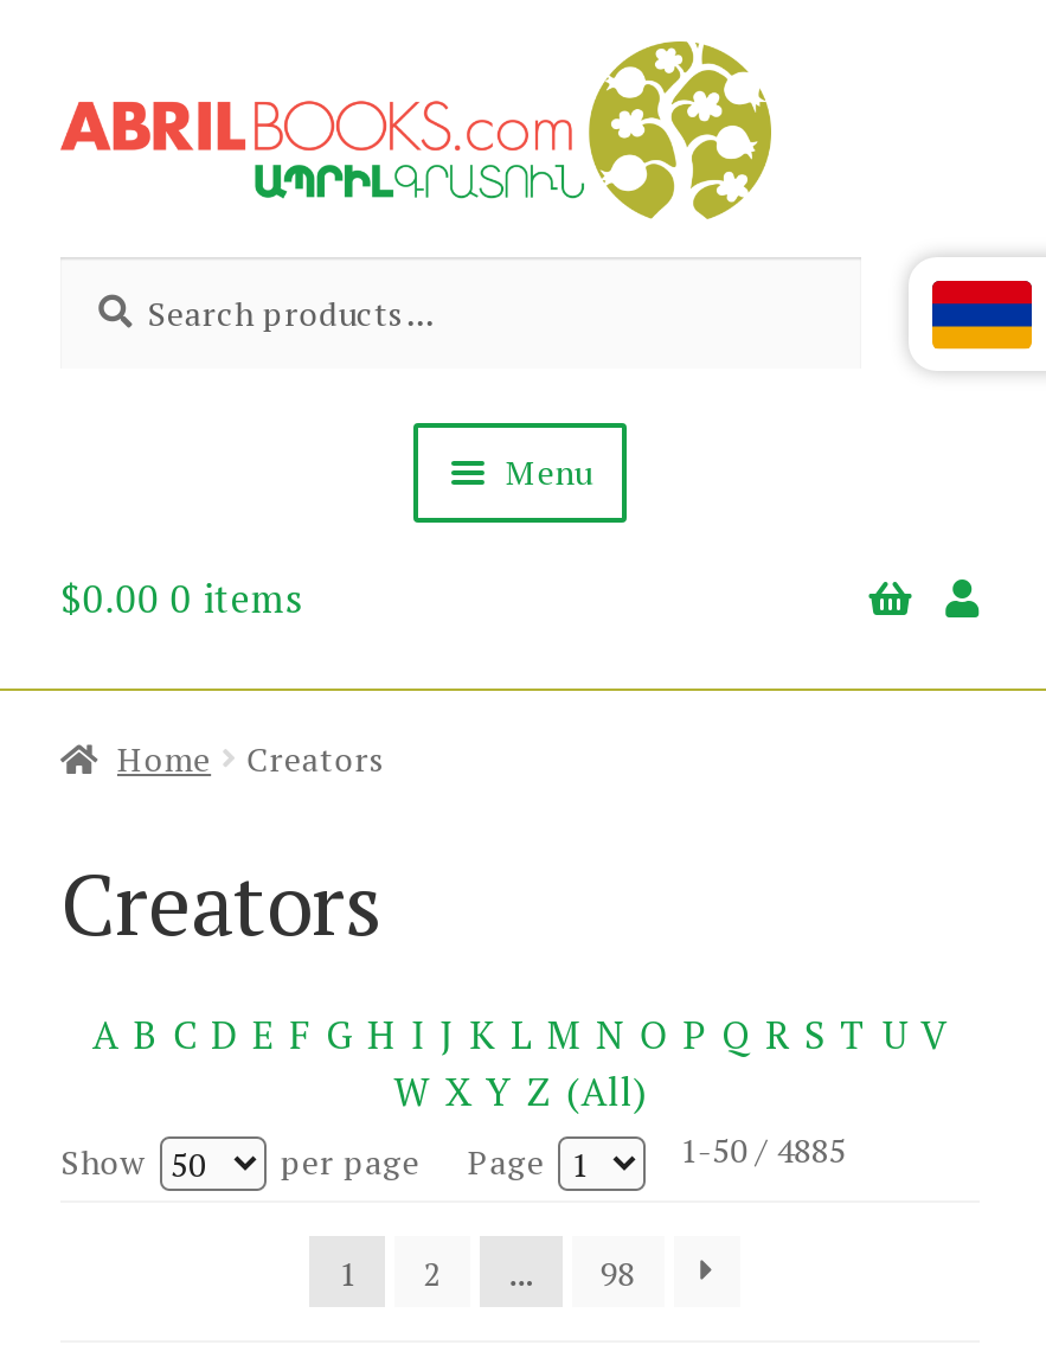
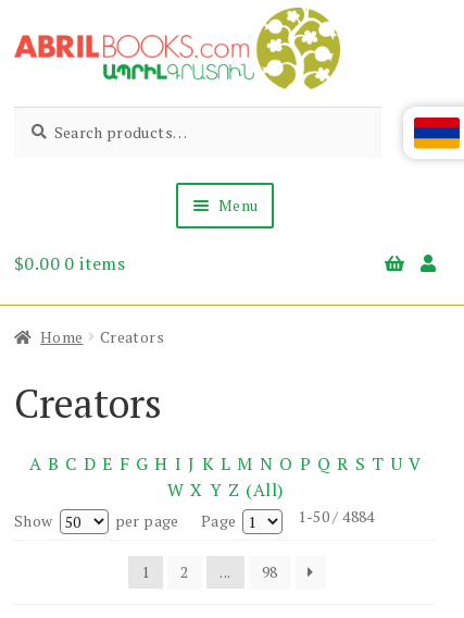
- 1-50 / 4885
+ 1-50 / 4884
